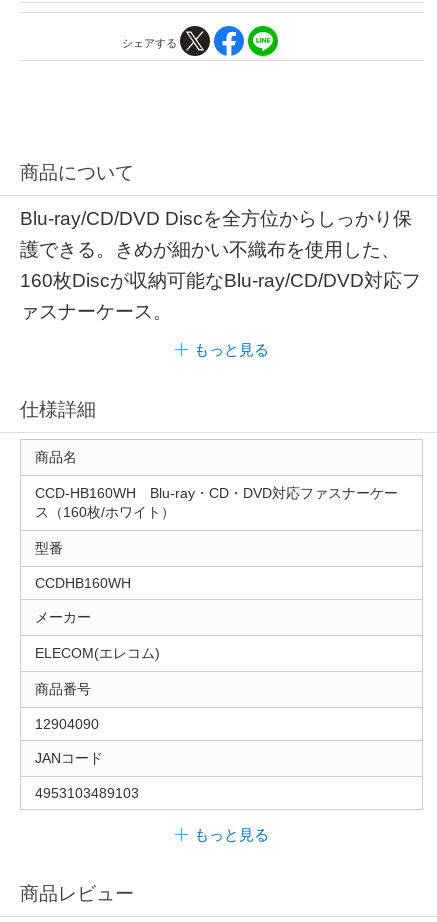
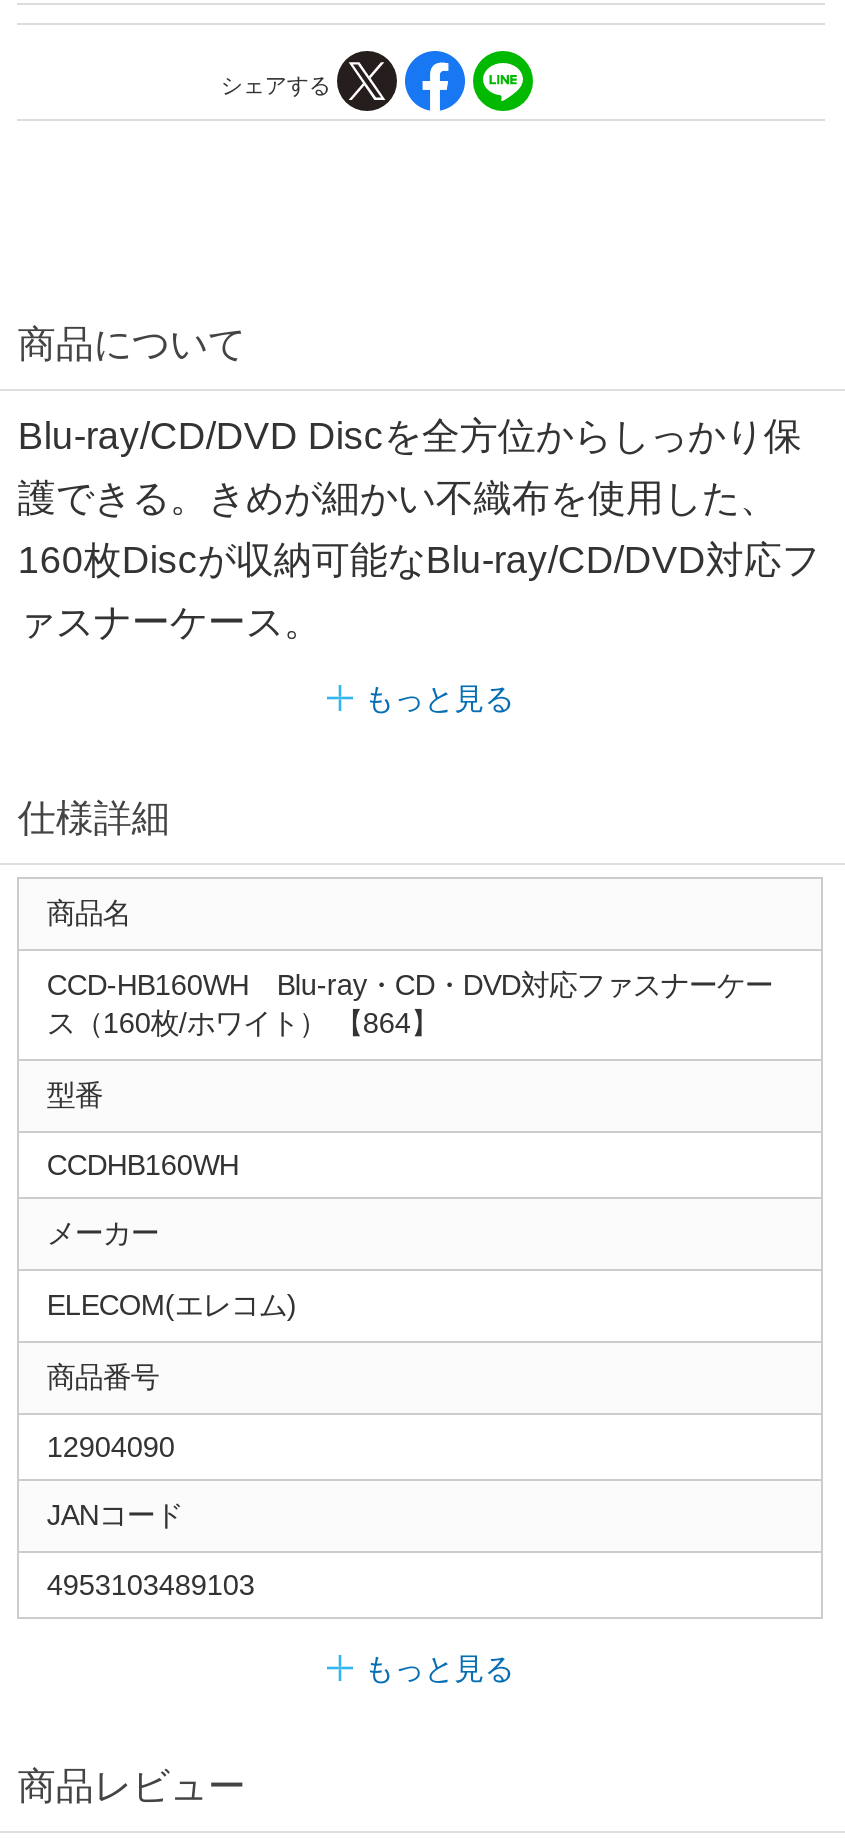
- ス（160枚/ホワイト）
+ ス（160枚/ホワイト） 【864】
